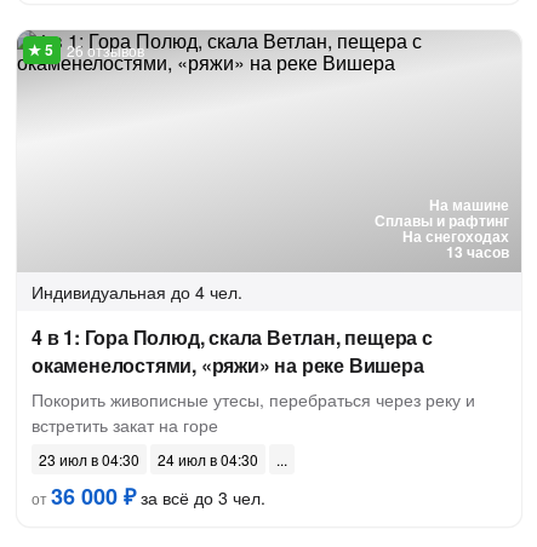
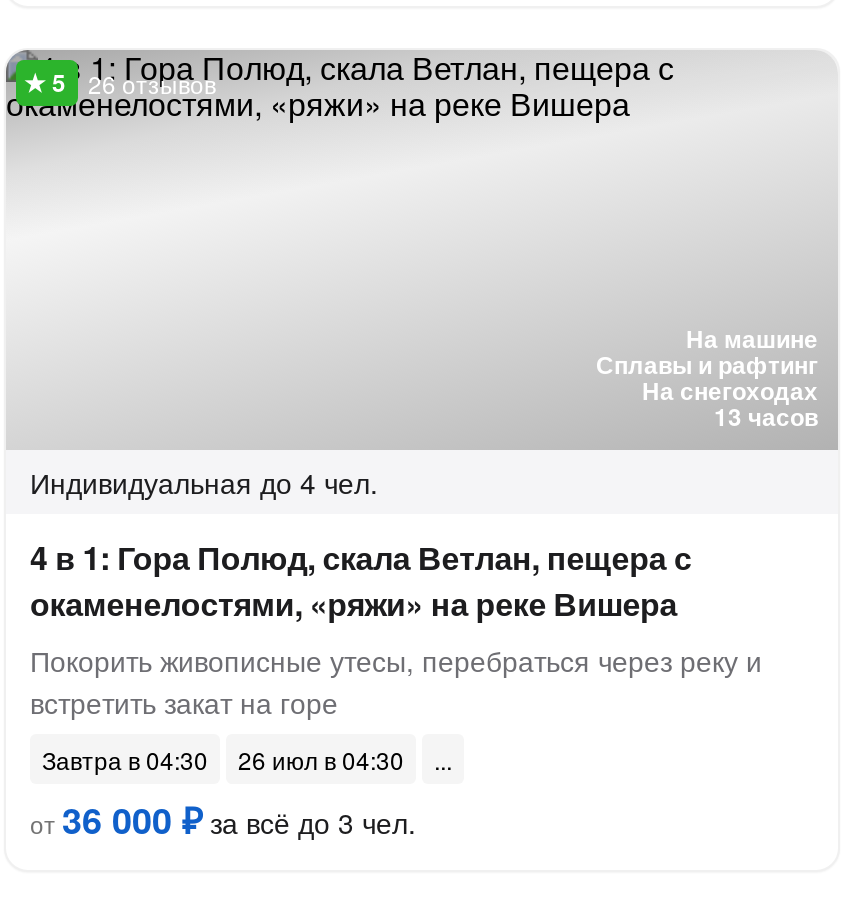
- 23 июл в 04:30
- 24 июл в 04:30
+ Завтра в 04:30
+ 26 июл в 04:30
